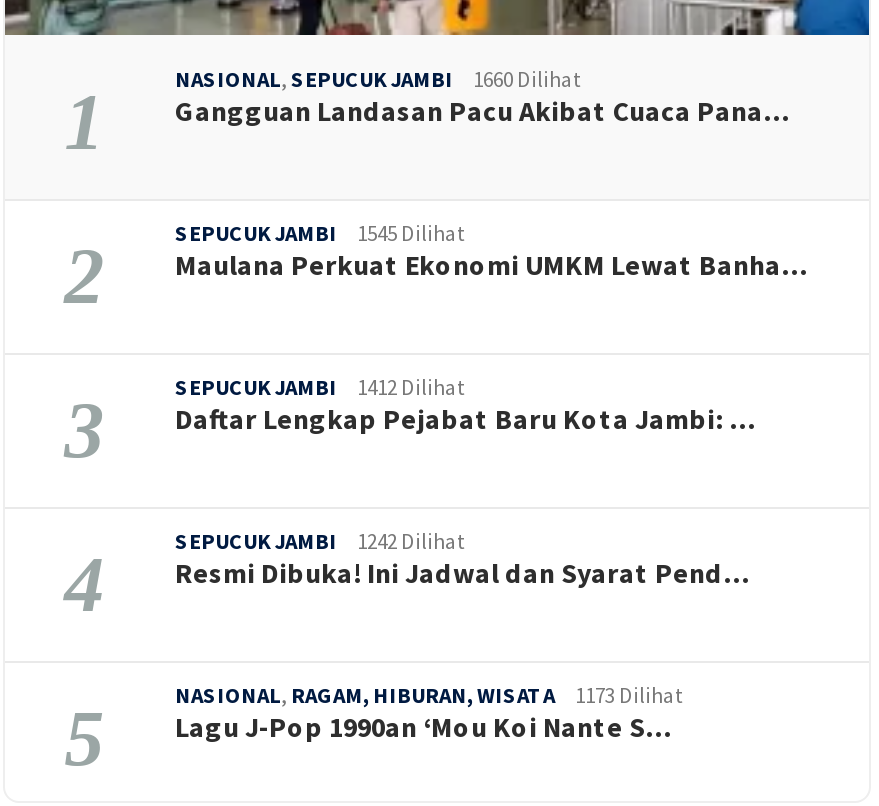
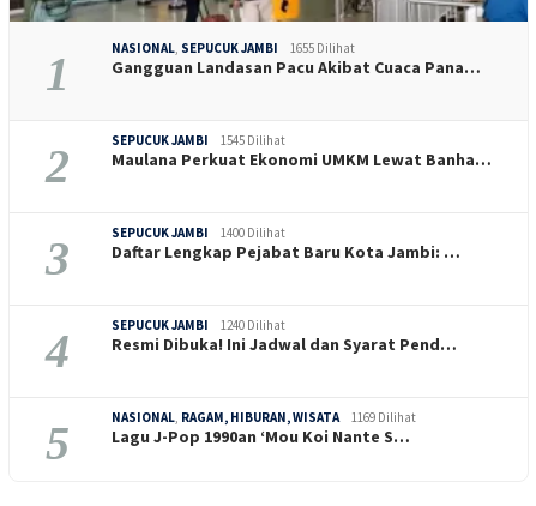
- NASIONAL, SEPUCUK JAMBI 1660 Dilihat
+ NASIONAL, SEPUCUK JAMBI 1655 Dilihat

- SEPUCUK JAMBI 1412 Dilihat
+ SEPUCUK JAMBI 1400 Dilihat

- SEPUCUK JAMBI 1242 Dilihat
+ SEPUCUK JAMBI 1240 Dilihat

- NASIONAL, RAGAM, HIBURAN, WISATA 1173 Dilihat
+ NASIONAL, RAGAM, HIBURAN, WISATA 1169 Dilihat
